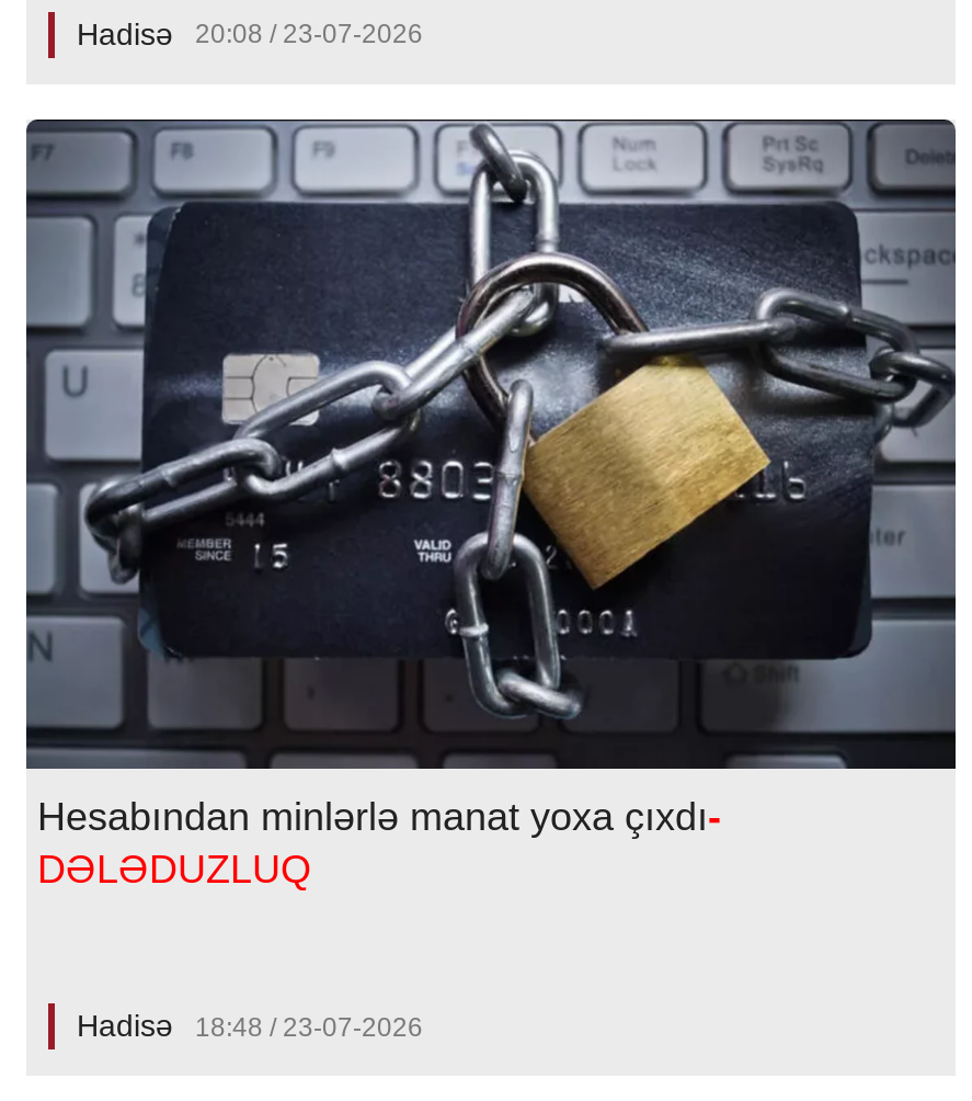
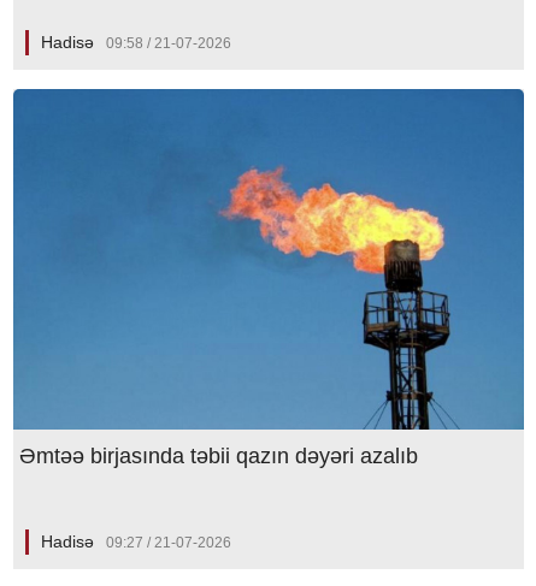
- Hadisə 20:08 / 23-07-2026
+ Hadisə 09:58 / 21-07-2026

- [image]
- Hesabından minlərlə manat yoxa çıxdı-
- DƏLƏDUZLUQ
+ [image]
+ Əmtəə birjasında təbii qazın dəyəri azalıb

- Hadisə 18:48 / 23-07-2026
+ Hadisə 09:27 / 21-07-2026
